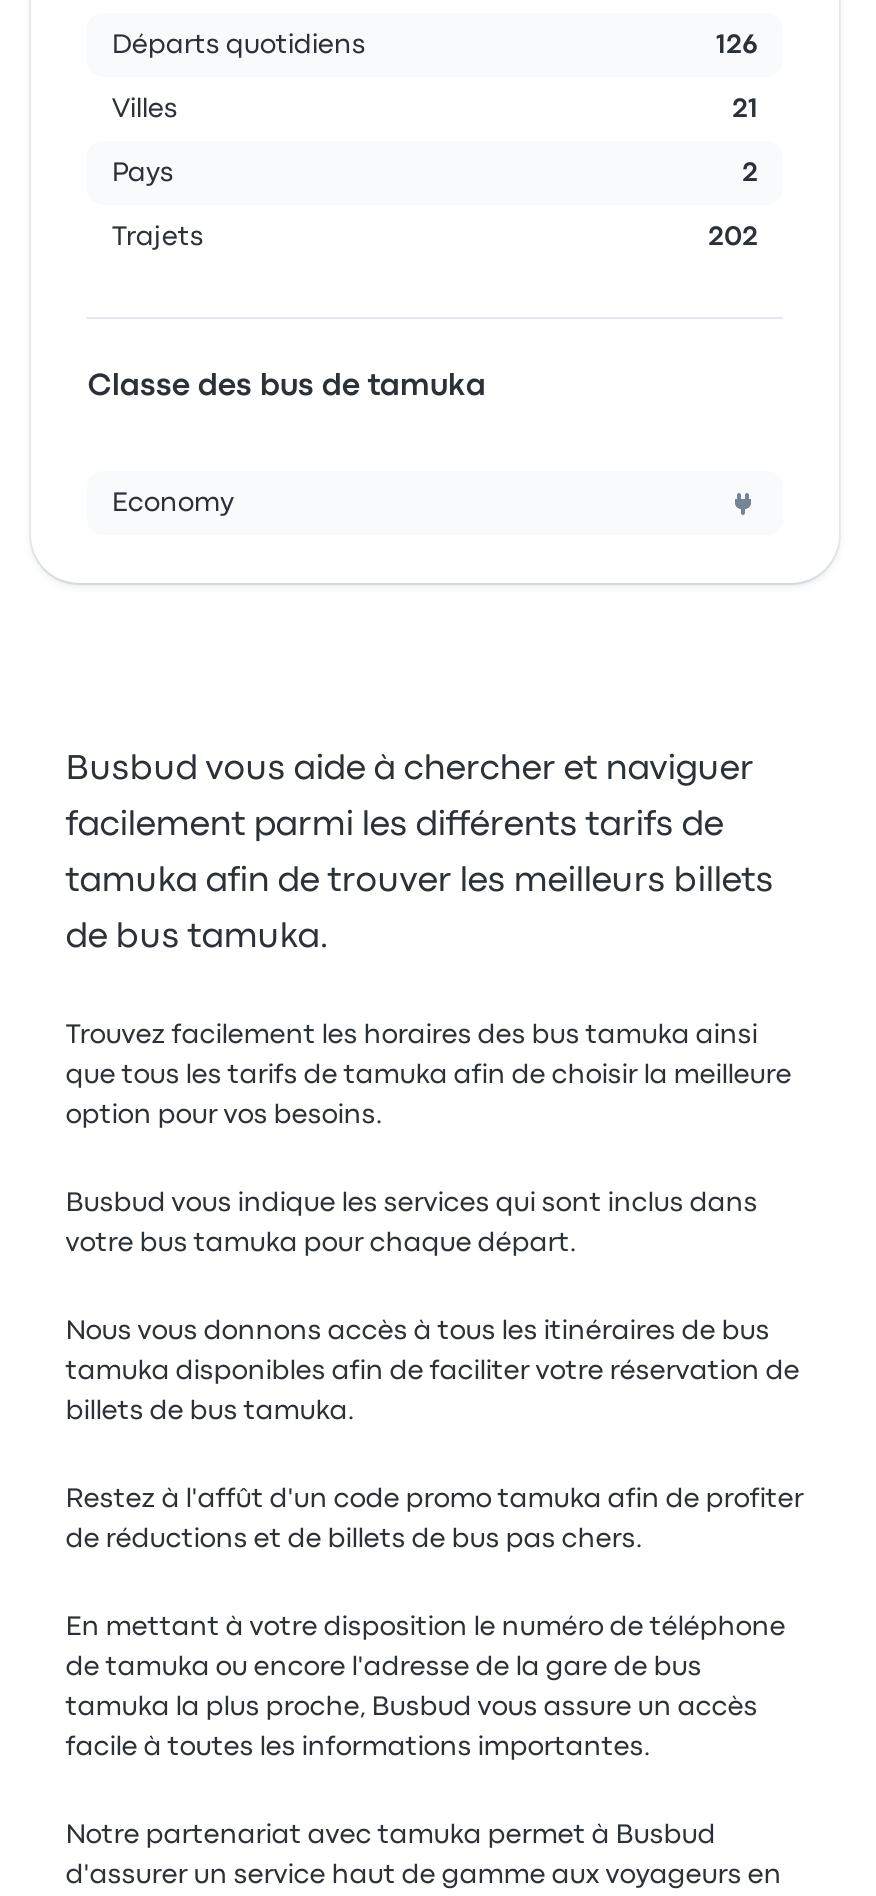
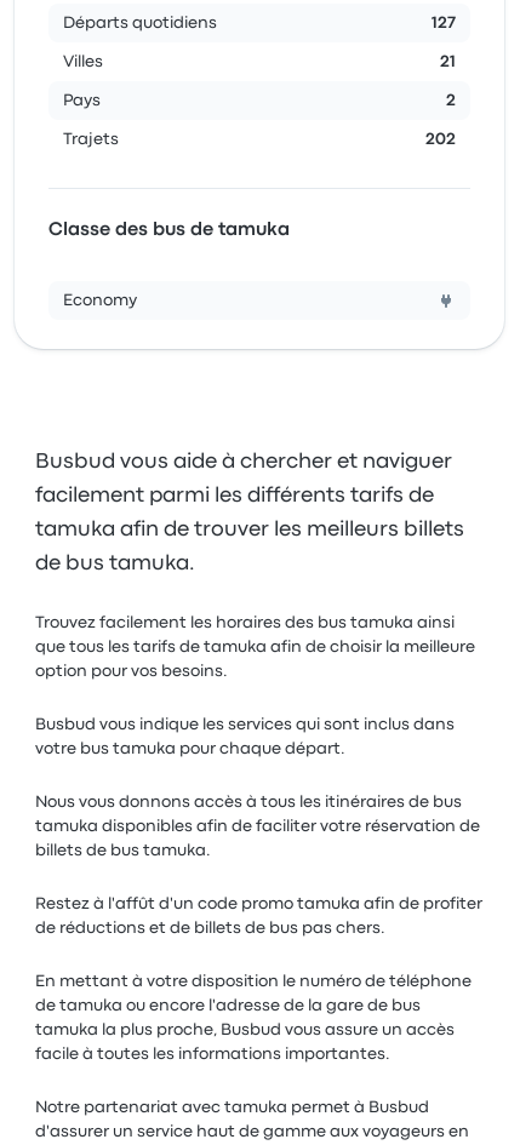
- 126
+ 127
